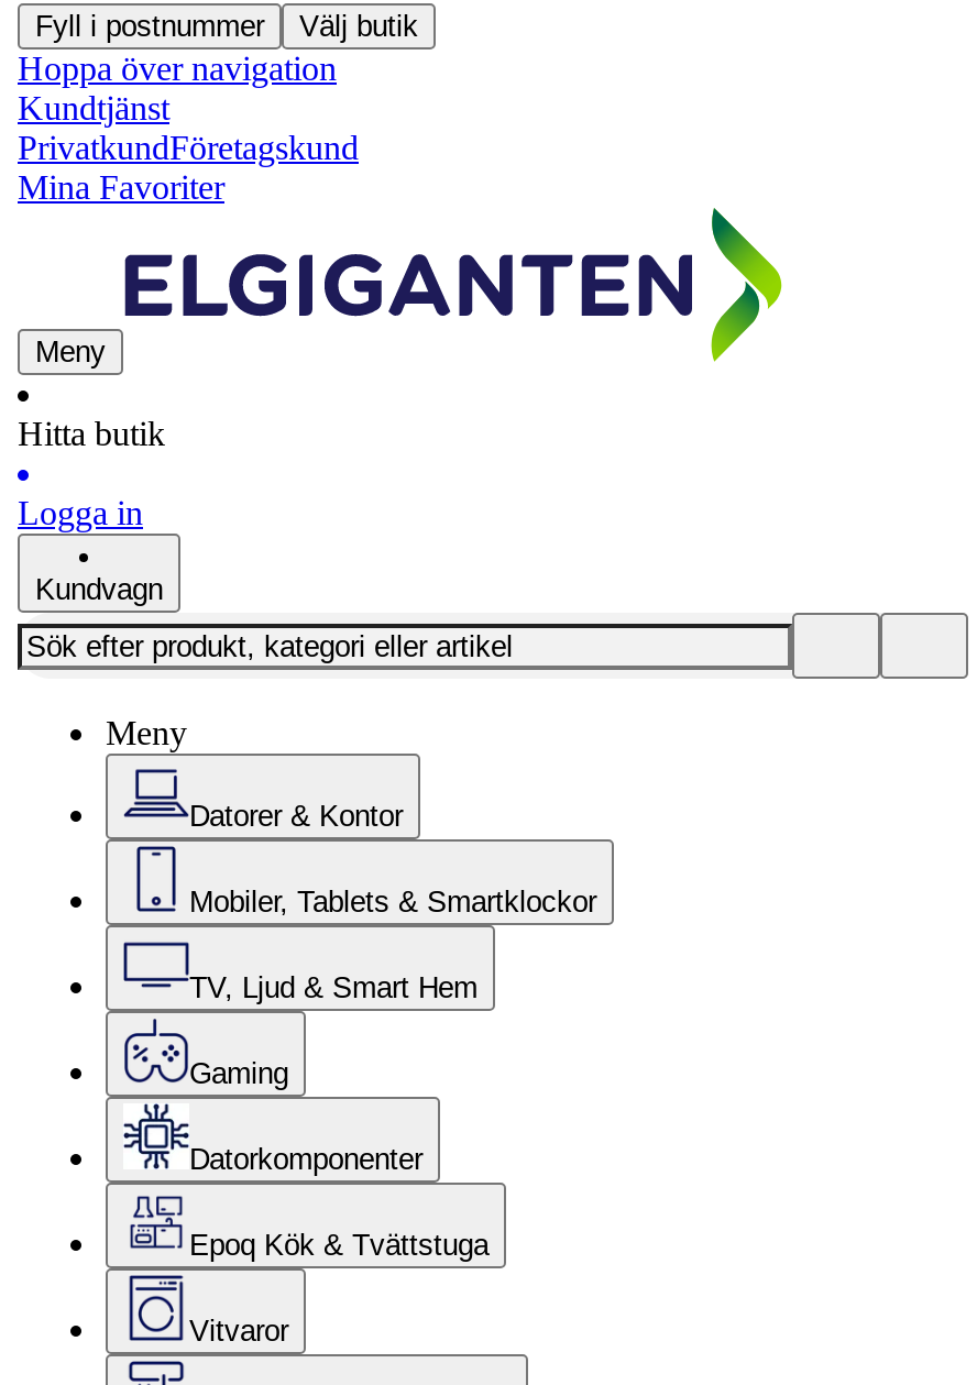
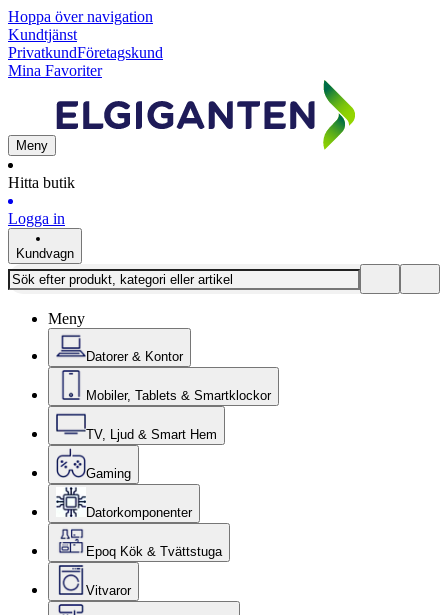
- Fyll i postnummer
- Välj butik
